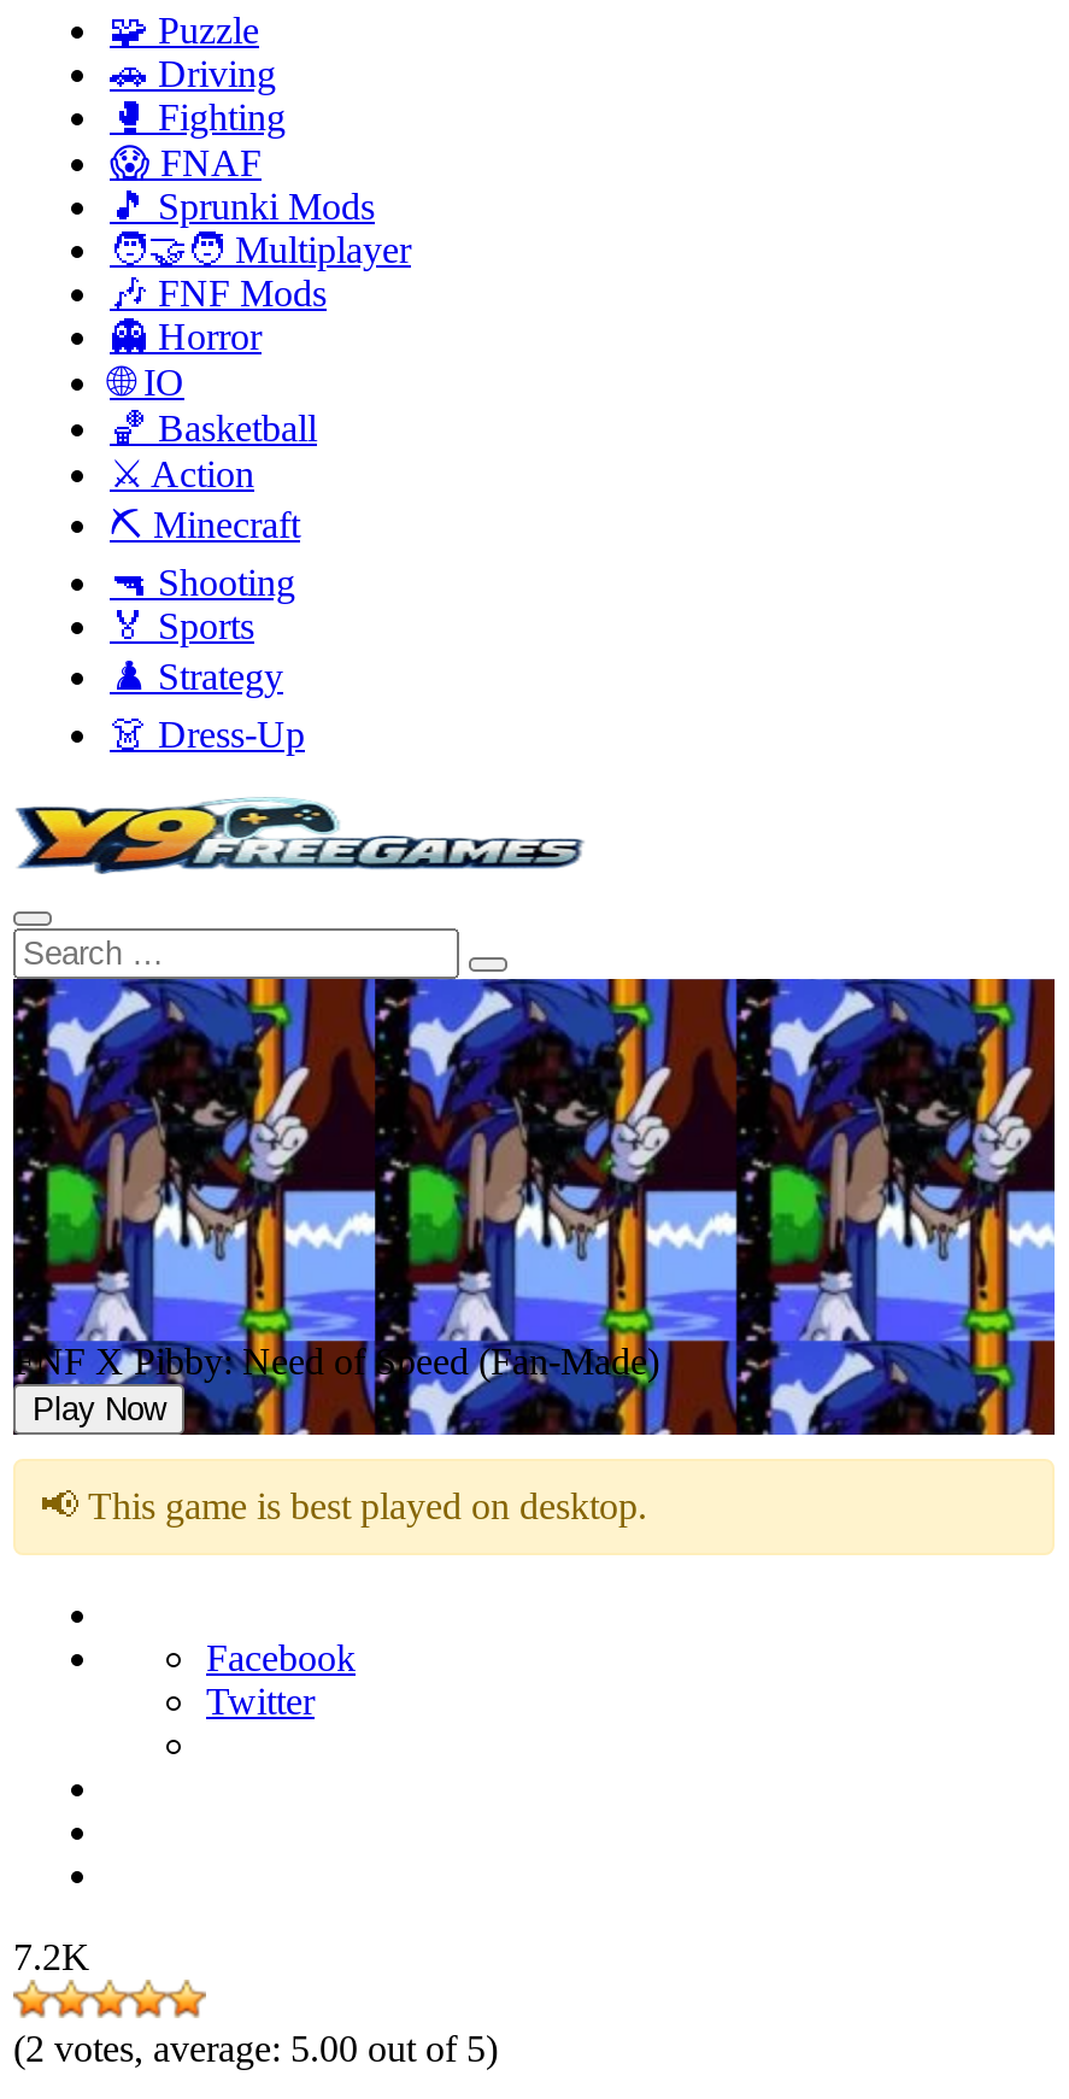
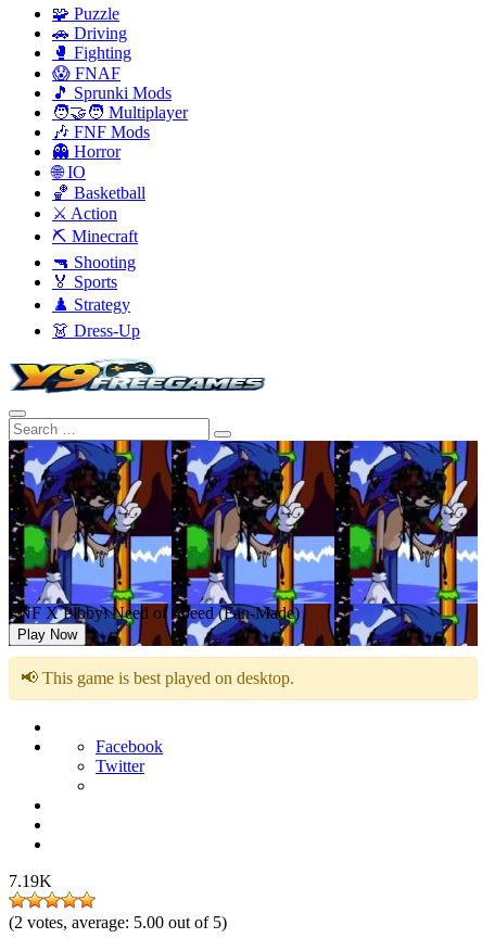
- 7.2K
+ 7.19K
